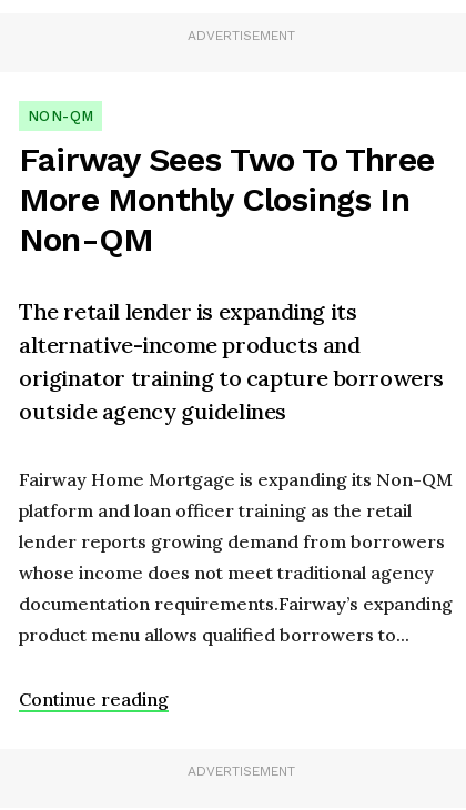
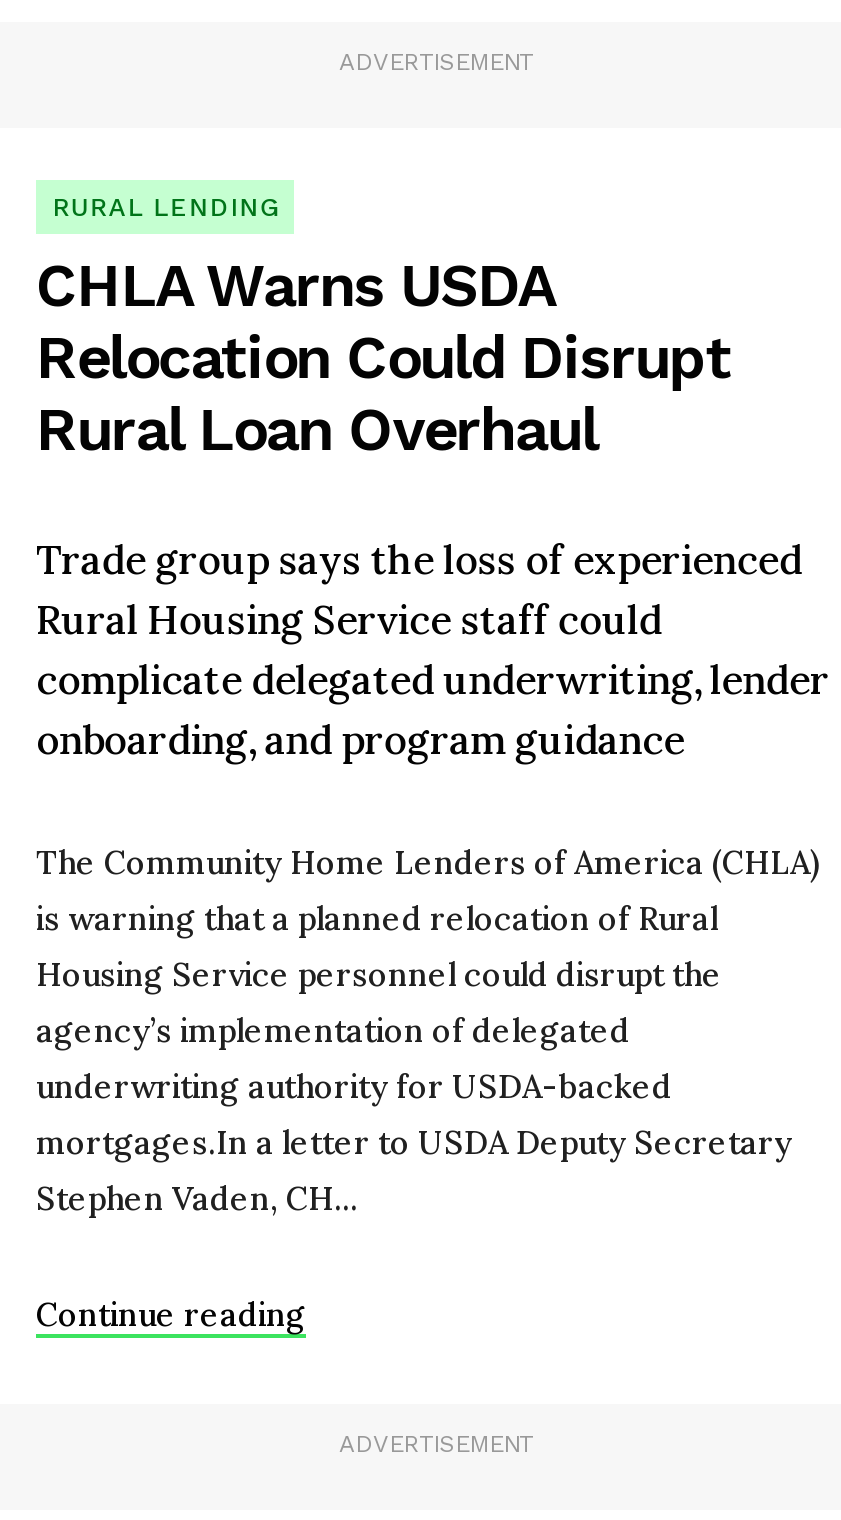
- NON-QM
- Fairway Sees Two To Three
- More Monthly Closings In
- Non-QM
+ RURAL LENDING
+ CHLA Warns USDA
+ Relocation Could Disrupt
+ Rural Loan Overhaul

- The retail lender is expanding its
- alternative-income products and
- originator training to capture borrowers
- outside agency guidelines
+ Trade group says the loss of experienced
+ Rural Housing Service staff could
+ complicate delegated underwriting, lender
+ onboarding, and program guidance

- Fairway Home Mortgage is expanding its Non-QM
- platform and loan officer training as the retail
- lender reports growing demand from borrowers
- whose income does not meet traditional agency
- documentation requirements.Fairway’s expanding
- product menu allows qualified borrowers to...
+ The Community Home Lenders of America (CHLA)
+ is warning that a planned relocation of Rural
+ Housing Service personnel could disrupt the
+ agency’s implementation of delegated
+ underwriting authority for USDA-backed
+ mortgages.In a letter to USDA Deputy Secretary
+ Stephen Vaden, CH...
